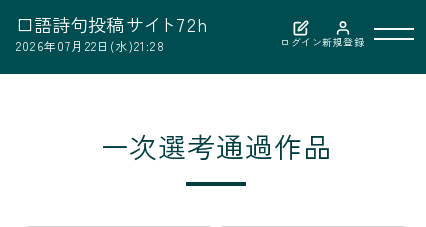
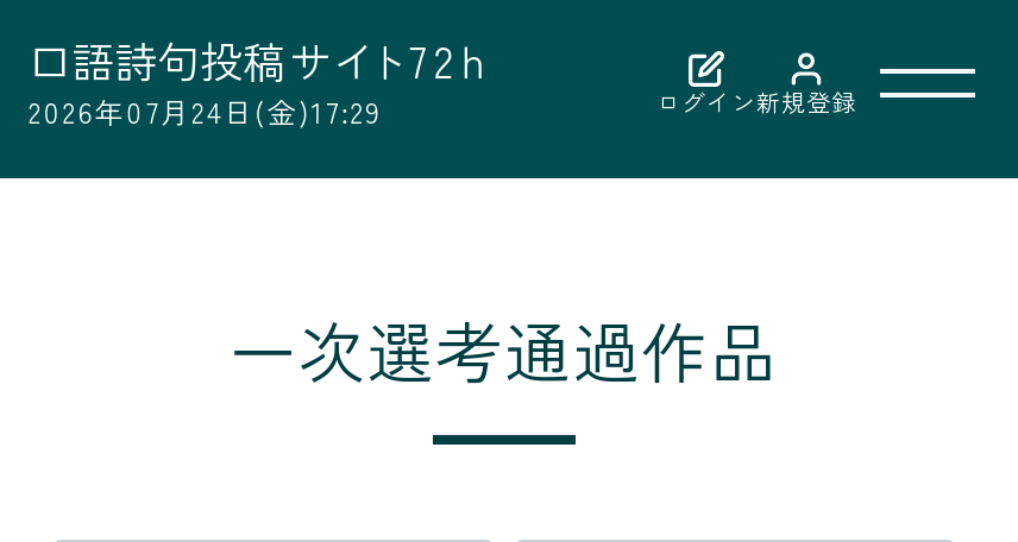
- 2026年07月22日(水)21:28
+ 2026年07月24日(金)17:29
